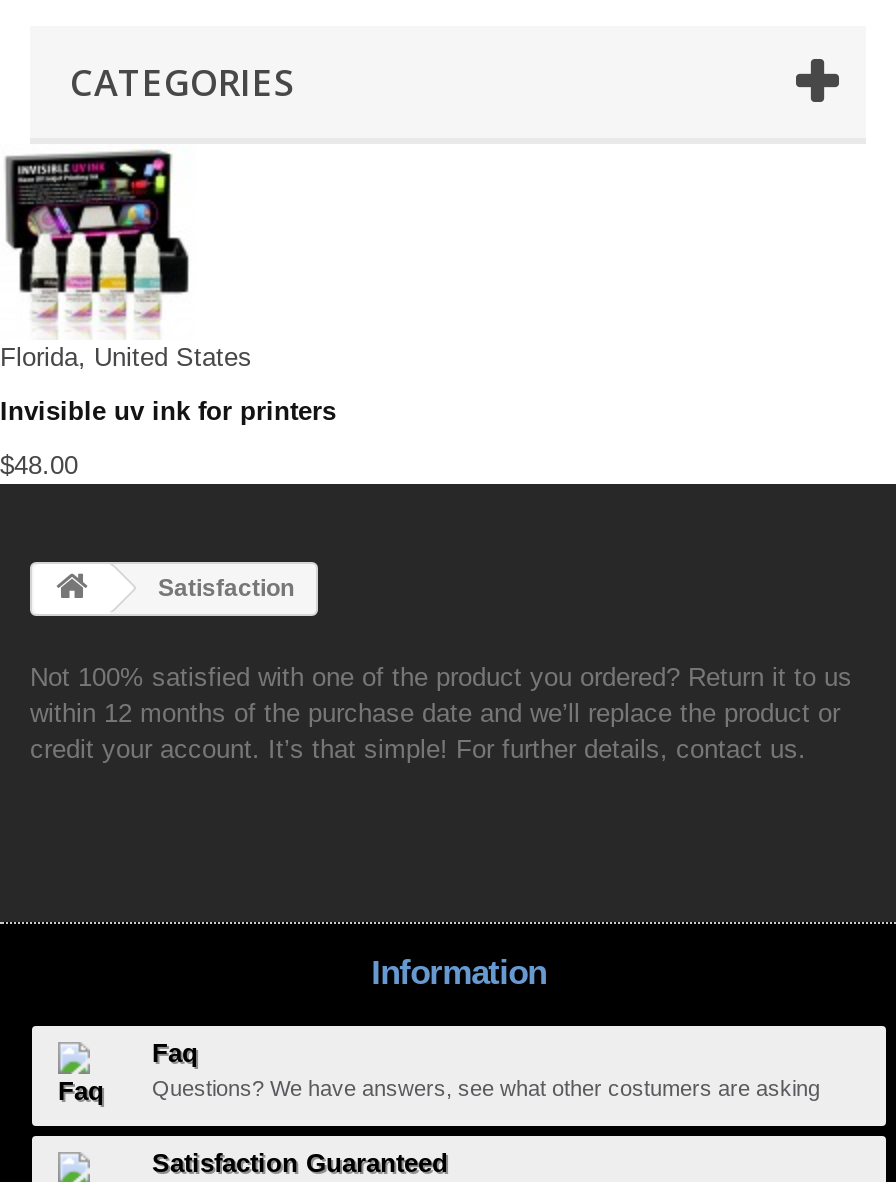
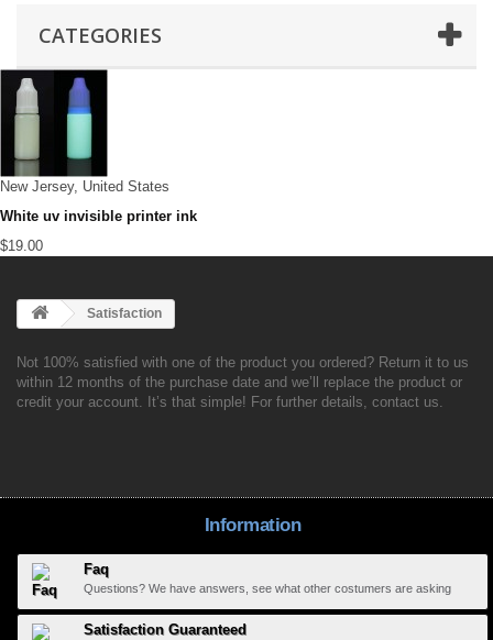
- [image]
- Florida, United States
+ [image]
+ New Jersey, United States

- Invisible uv ink for printers
+ White uv invisible printer ink

- $48.00
+ $19.00
